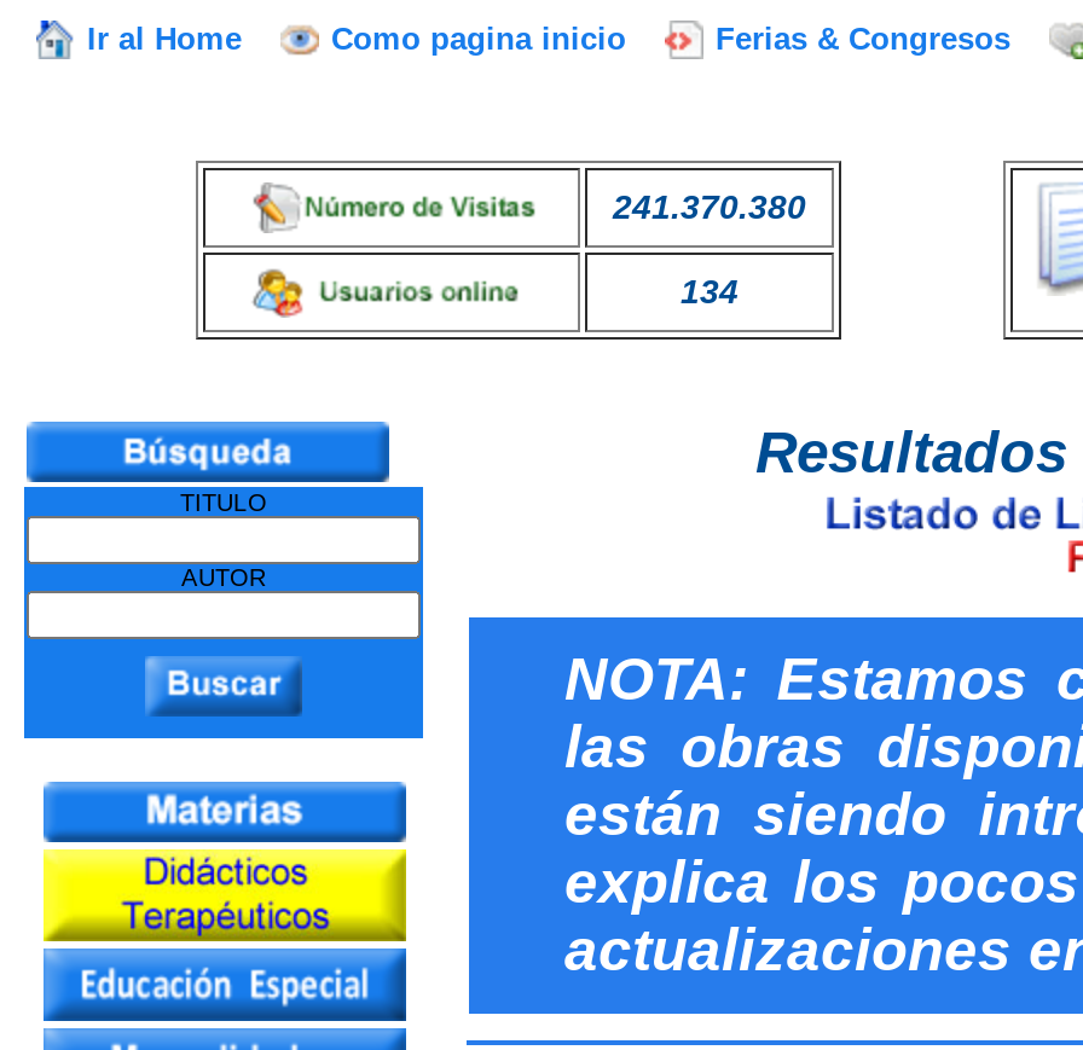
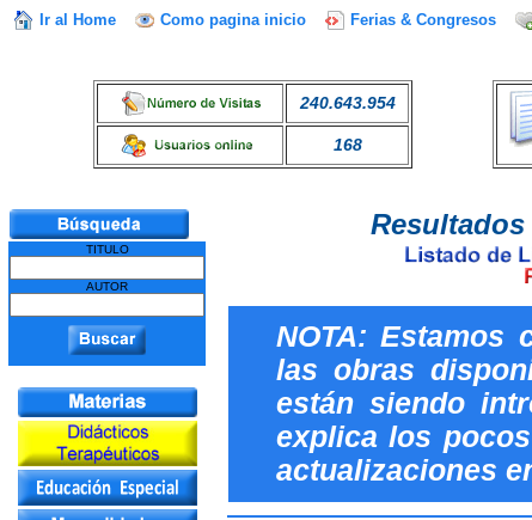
- 241.370.380
+ 240.643.954

- 134
+ 168
